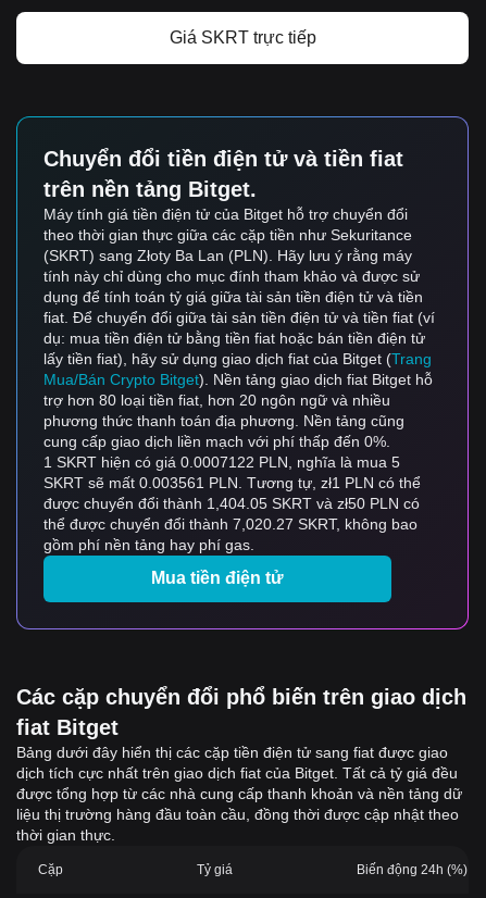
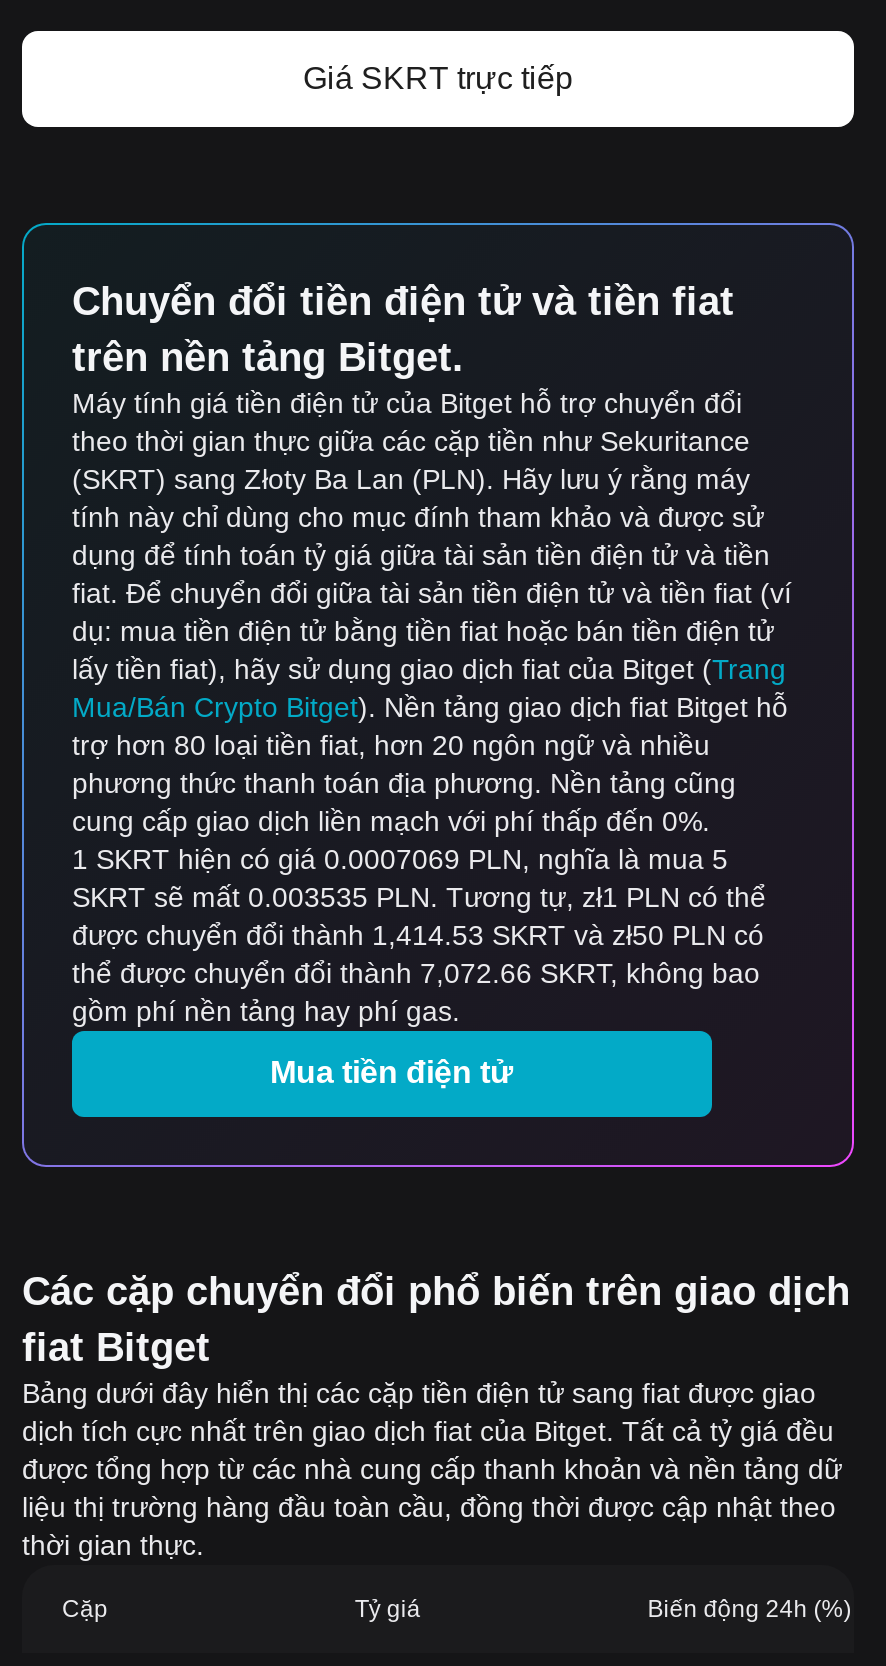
- 1 SKRT hiện có giá 0.0007122 PLN, nghĩa là mua 5
+ 1 SKRT hiện có giá 0.0007069 PLN, nghĩa là mua 5

- SKRT sẽ mất 0.003561 PLN. Tương tự, zł1 PLN có thể
+ SKRT sẽ mất 0.003535 PLN. Tương tự, zł1 PLN có thể

- được chuyển đổi thành 1,404.05 SKRT và zł50 PLN có
+ được chuyển đổi thành 1,414.53 SKRT và zł50 PLN có

- thể được chuyển đổi thành 7,020.27 SKRT, không bao
+ thể được chuyển đổi thành 7,072.66 SKRT, không bao
